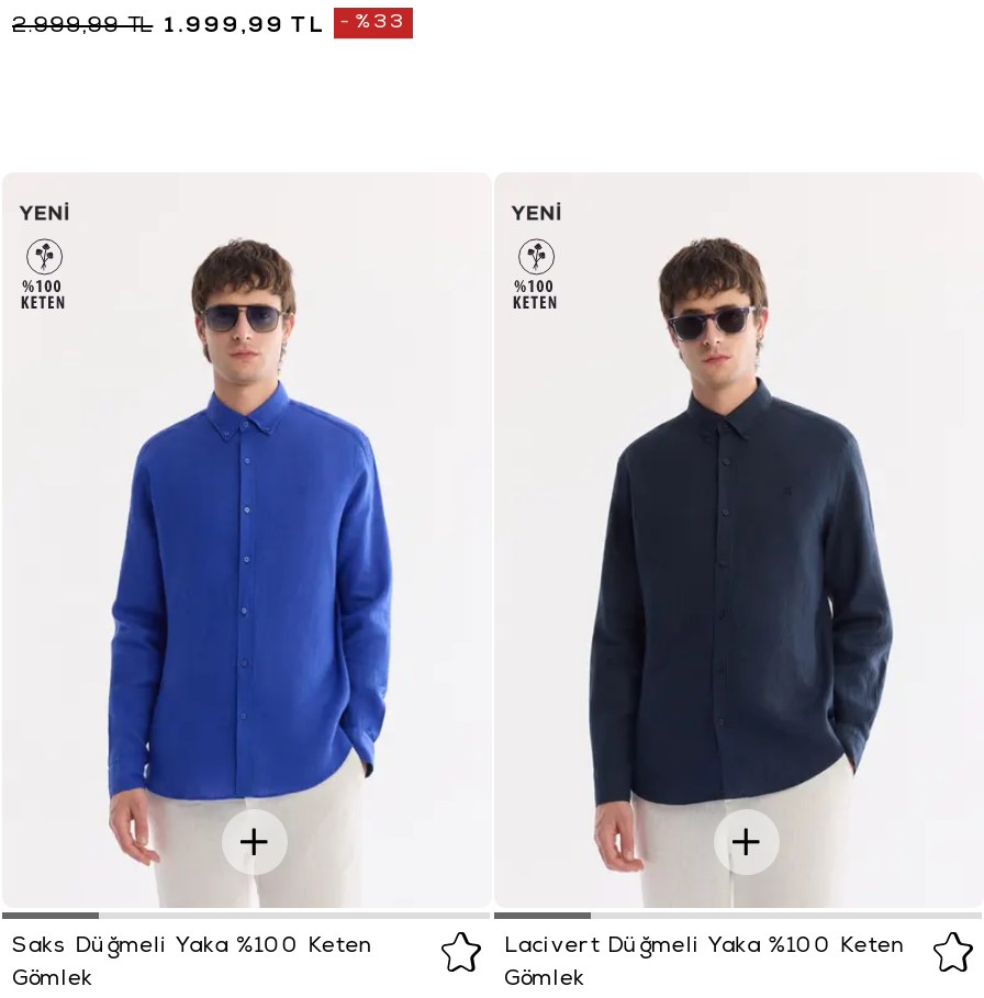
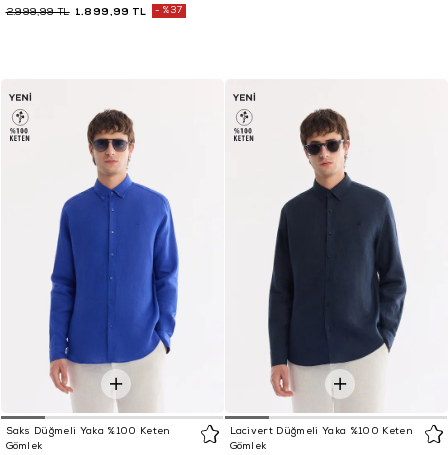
- 1.999,99 TL
+ 1.899,99 TL

- %33
+ %37
